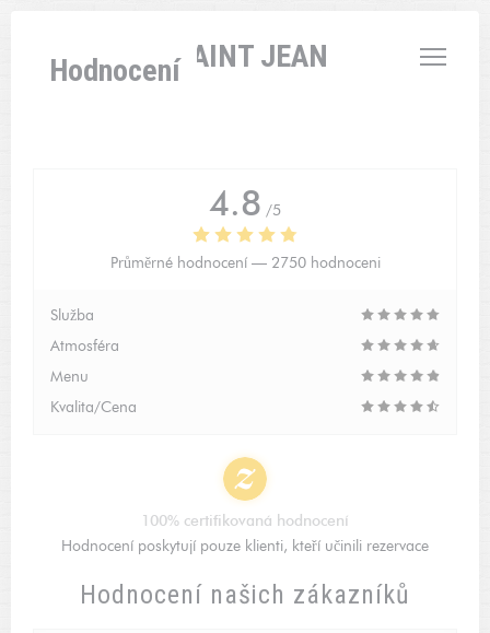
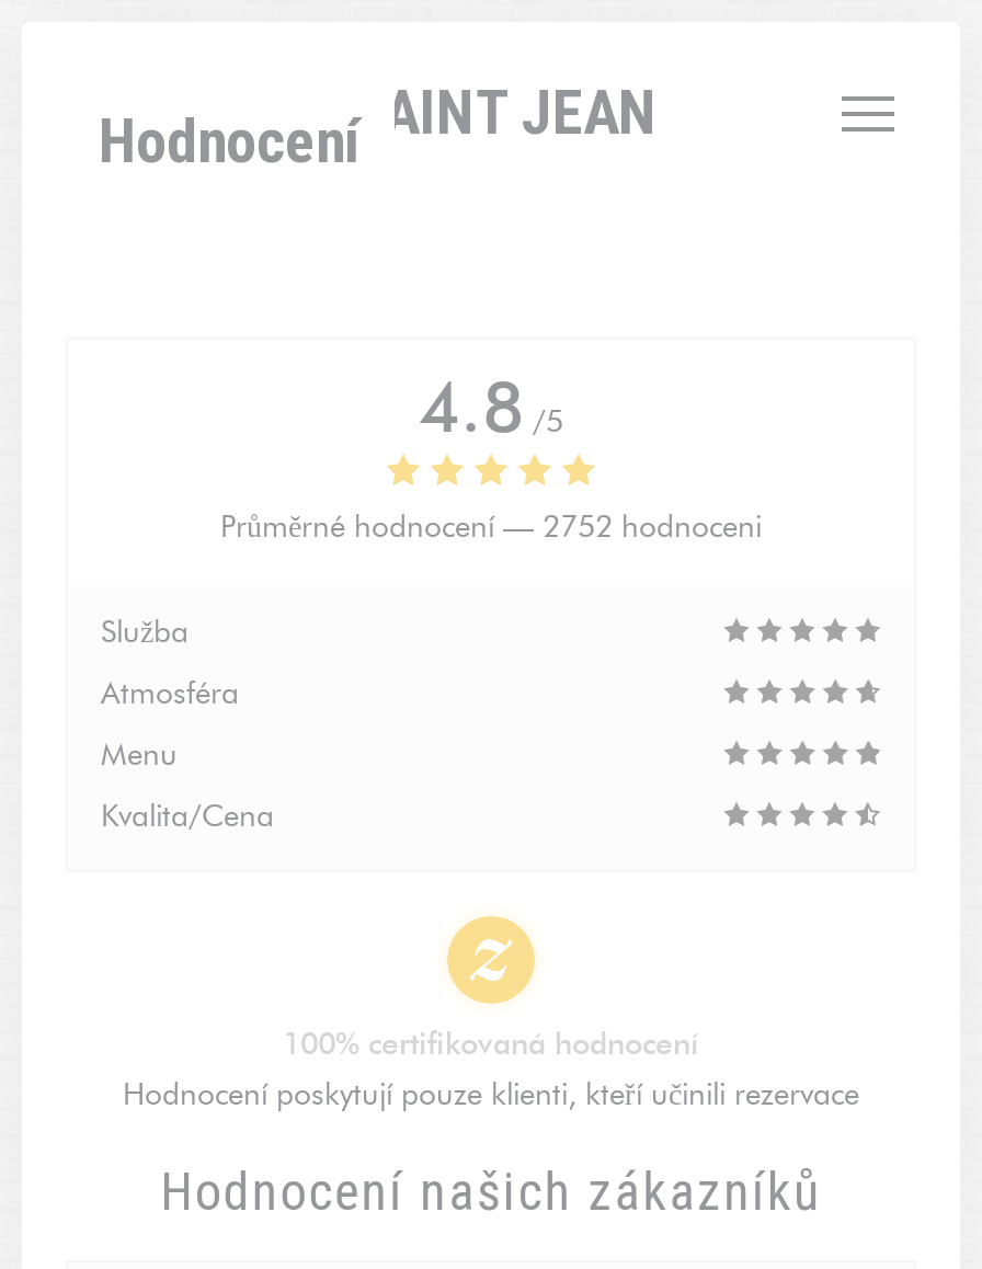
- Průměrné hodnocení — 2750 hodnoceni
+ Průměrné hodnocení — 2752 hodnoceni
